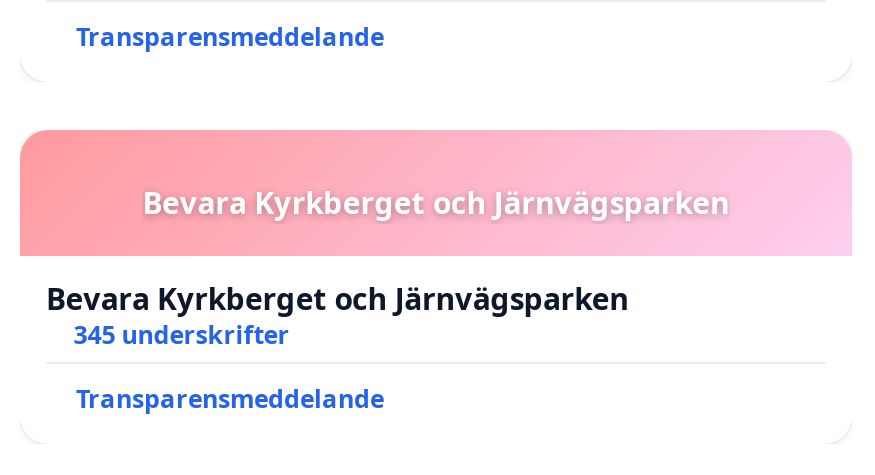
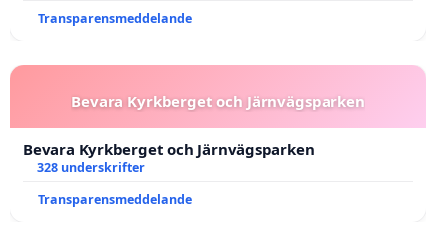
- 345 underskrifter
+ 328 underskrifter
